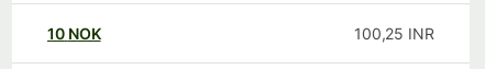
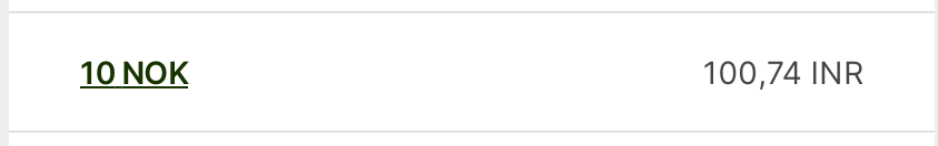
- 100,25 INR
+ 100,74 INR
